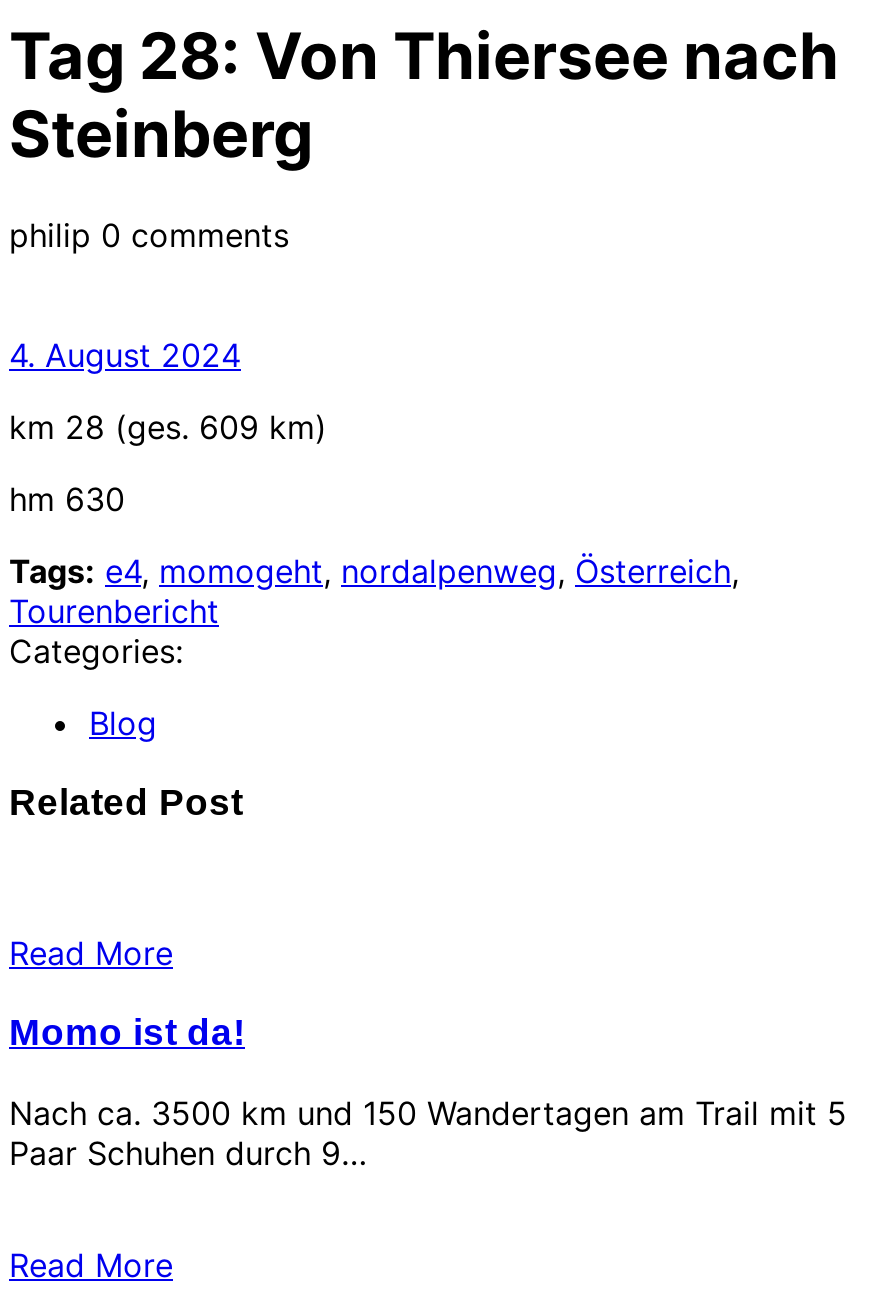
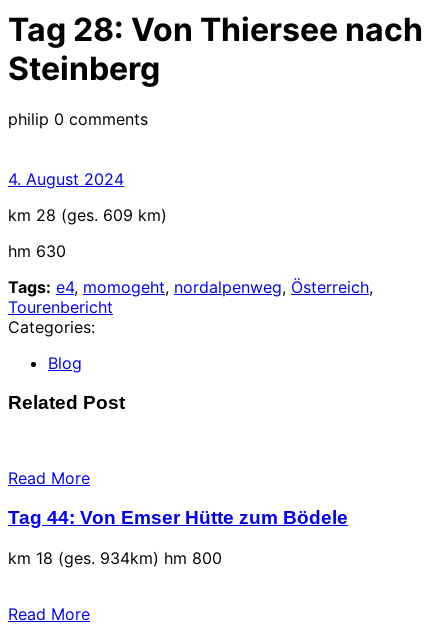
- Momo ist da!
+ Tag 44: Von Emser Hütte zum Bödele

- Nach ca. 3500 km und 150 Wandertagen am Trail mit 5
- Paar Schuhen durch 9…
+ km 18 (ges. 934km) hm 800
